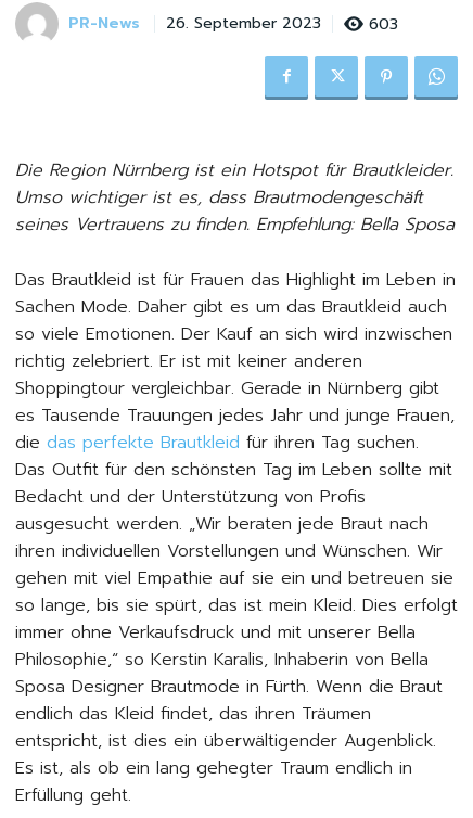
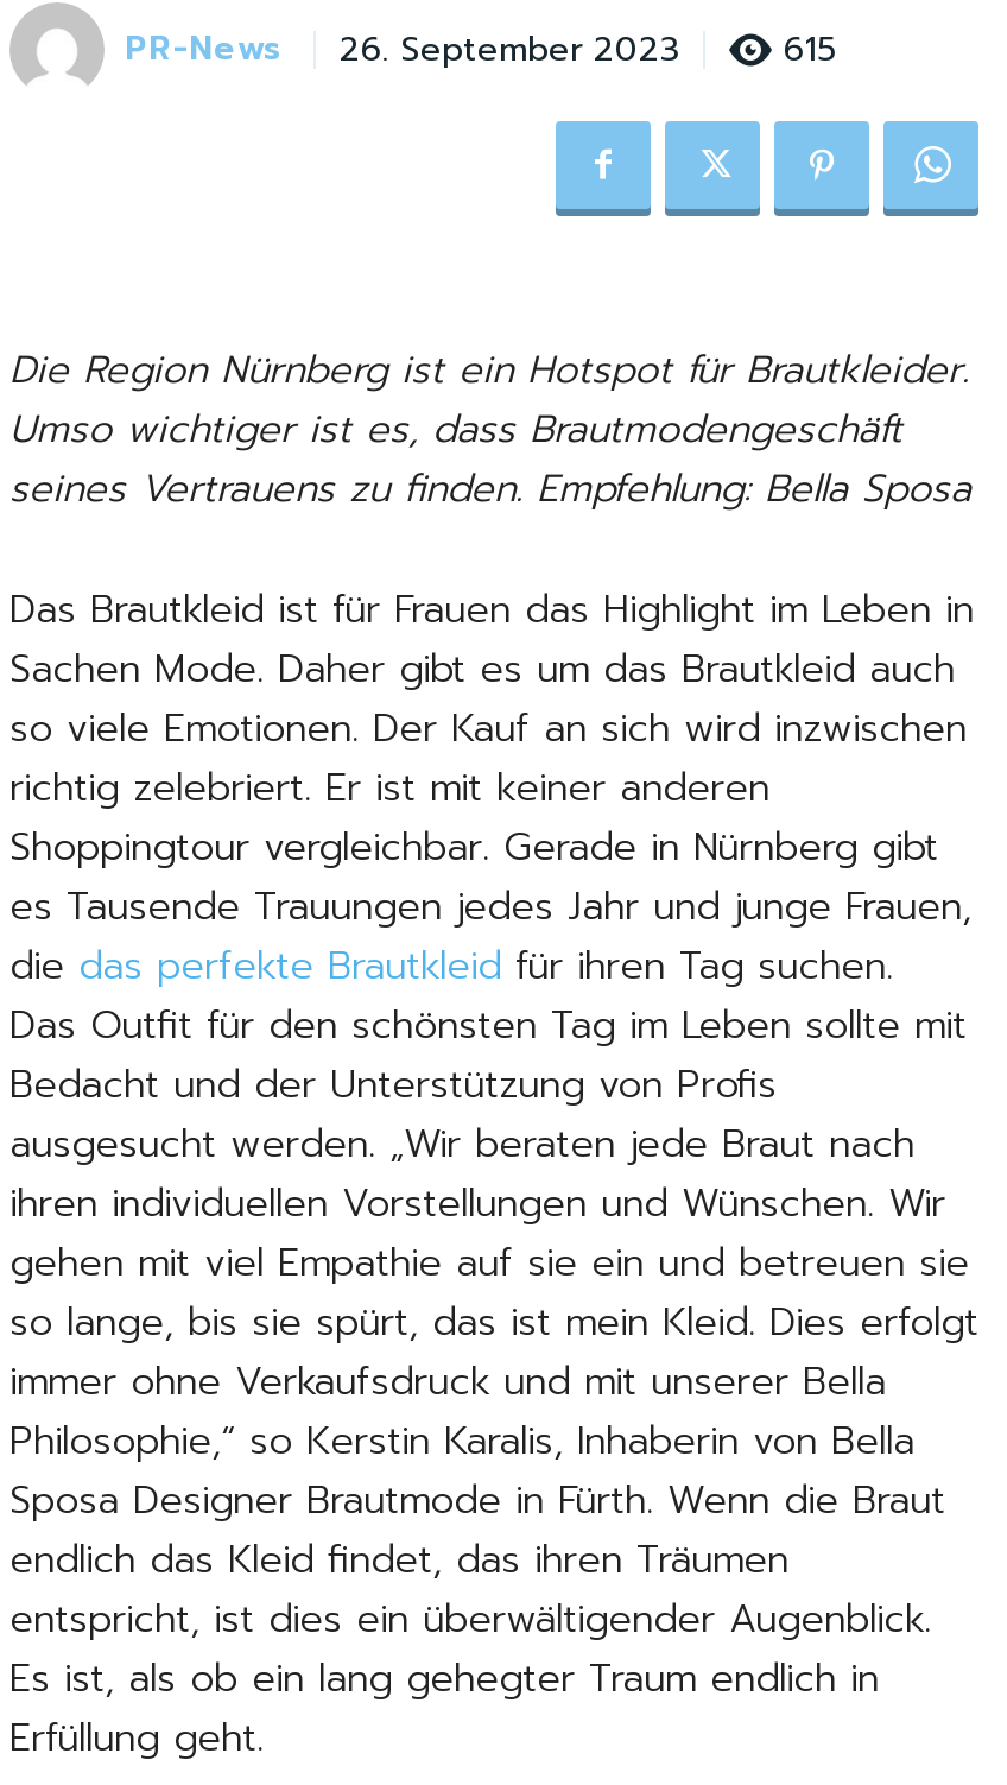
- 603
+ 615
